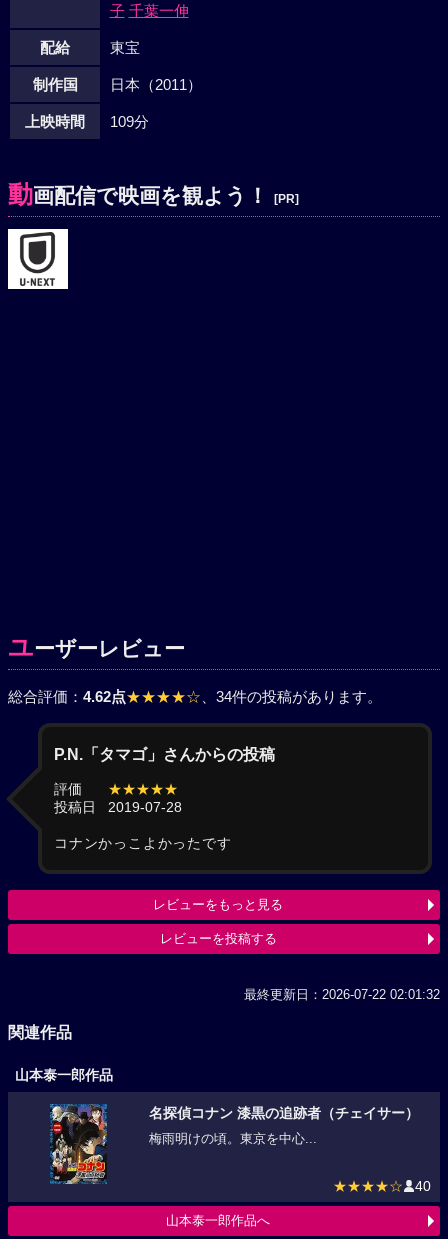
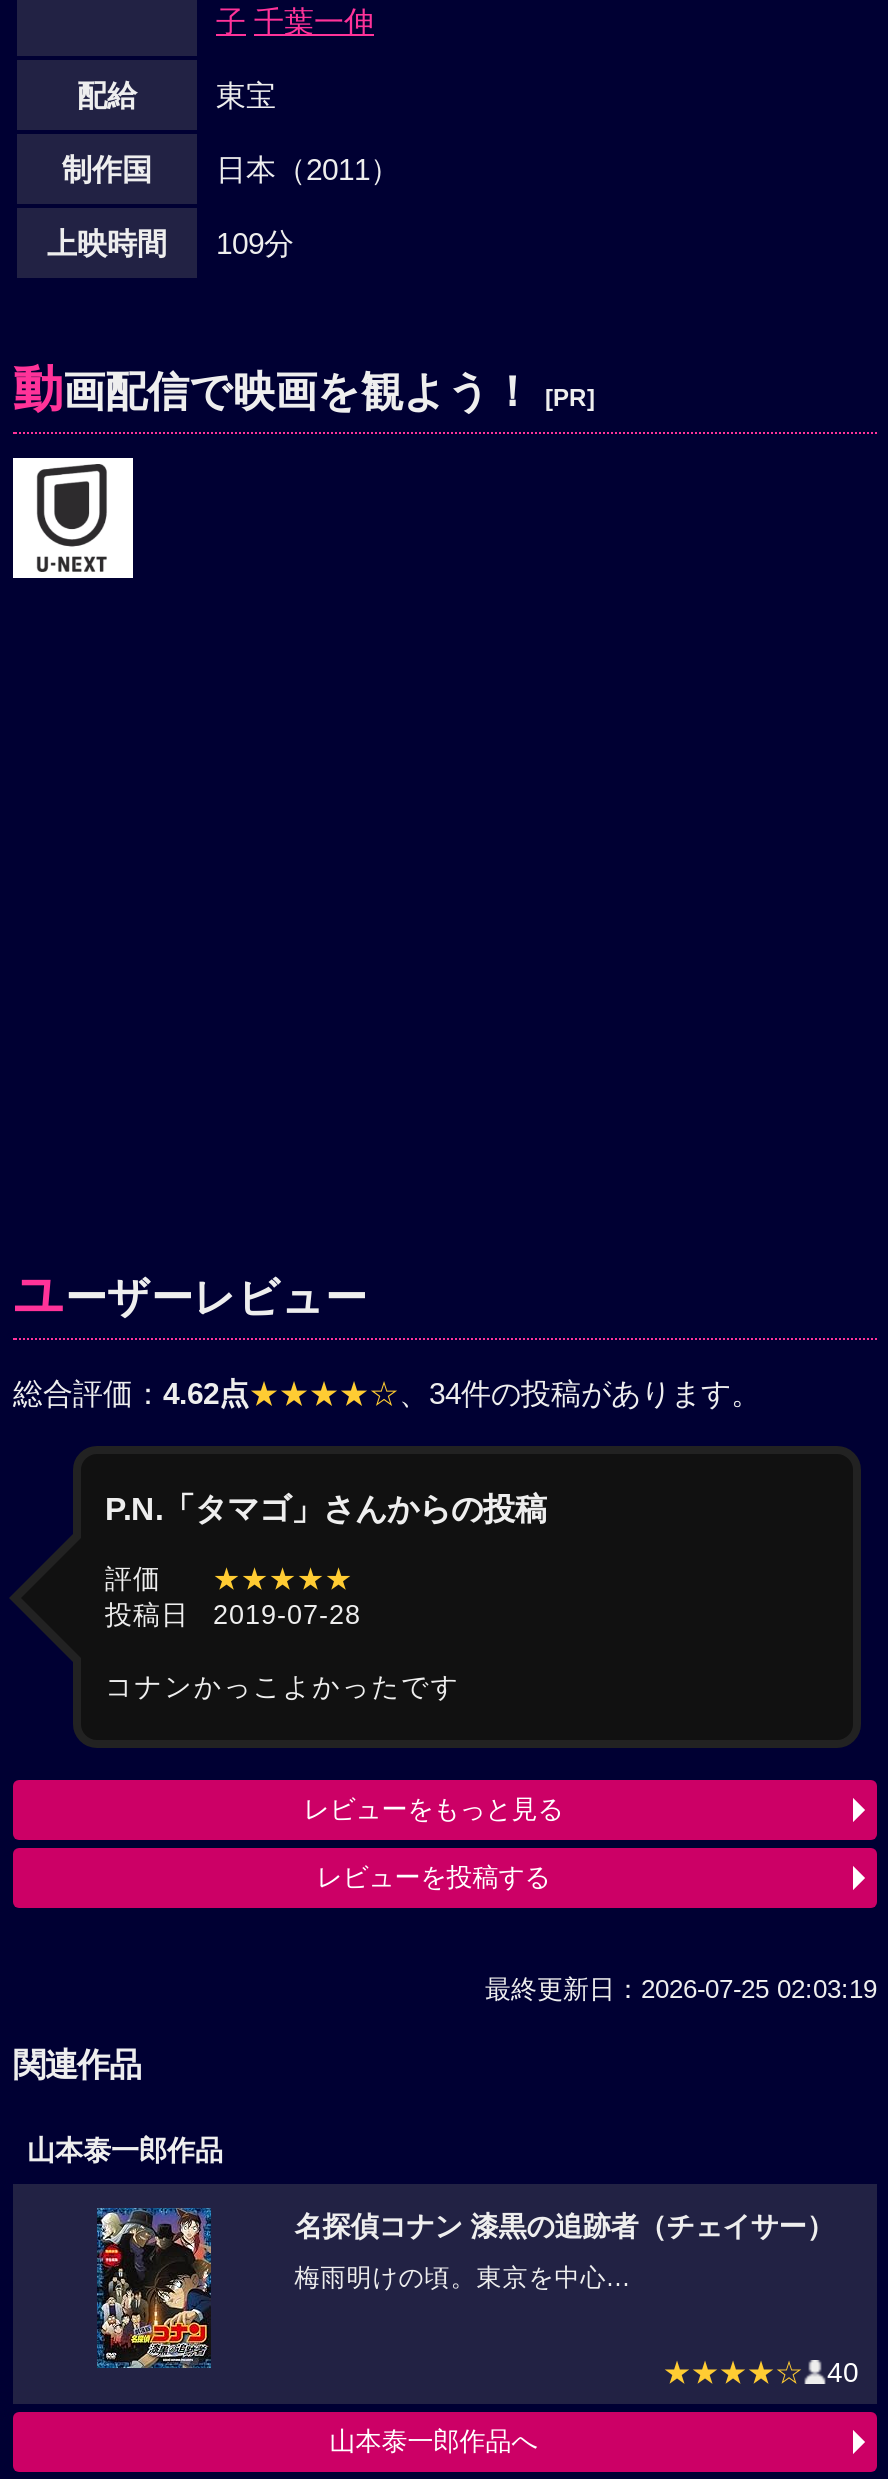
- 最終更新日：2026-07-22 02:01:32
+ 最終更新日：2026-07-25 02:03:19
